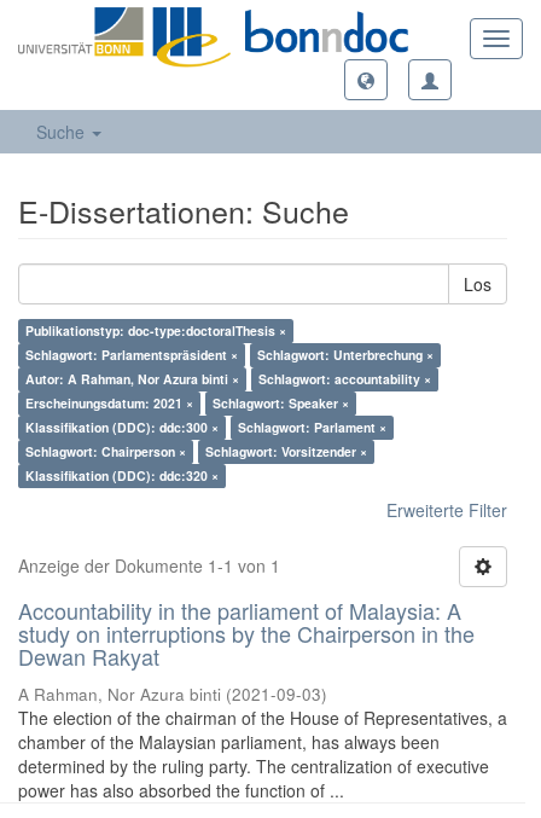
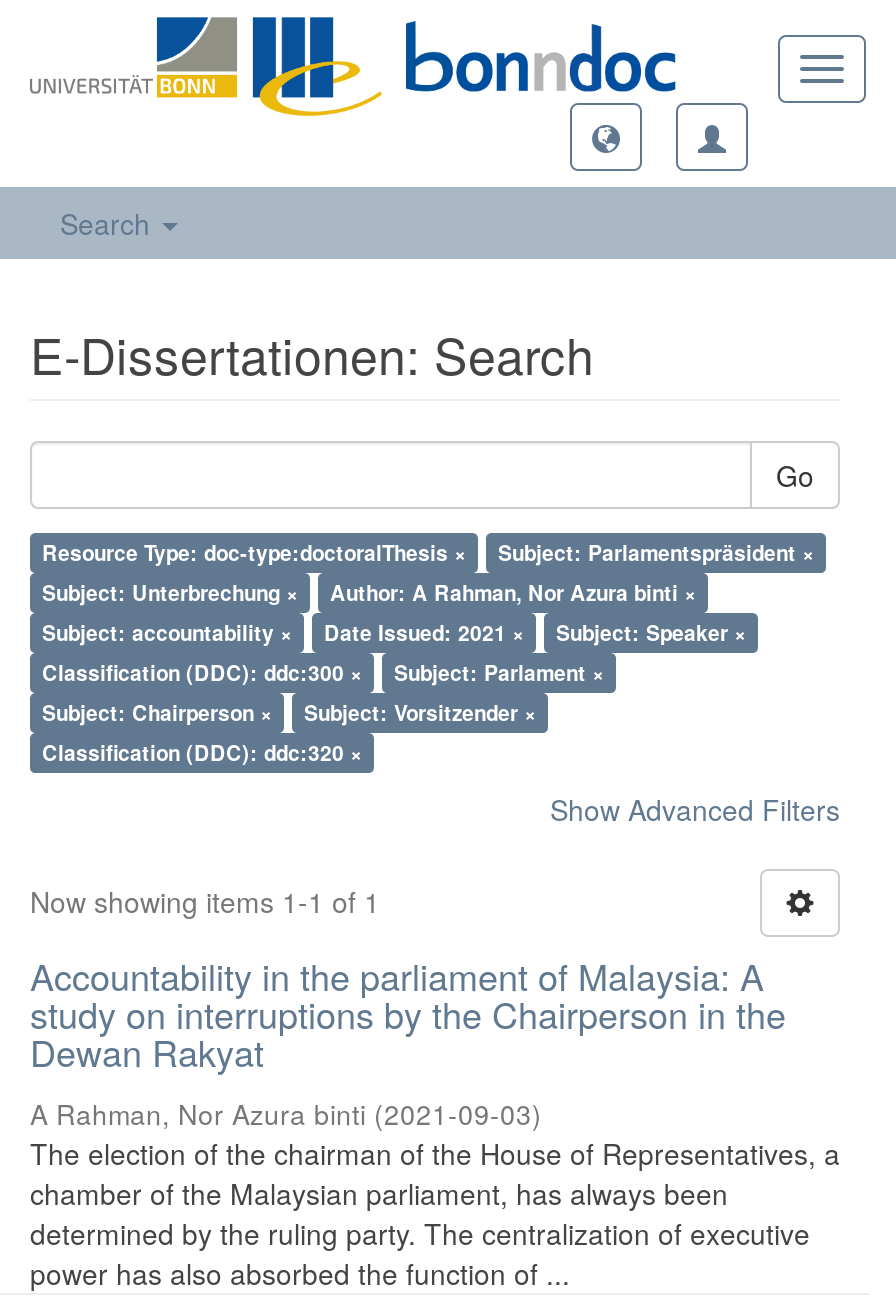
- Suche
+ Search

- E-Dissertationen: Suche
+ E-Dissertationen: Search

- Los
+ Go

- Publikationstyp: doc-type:doctoralThesis ×
- Schlagwort: Parlamentspräsident ×
- Schlagwort: Unterbrechung ×
- Autor: A Rahman, Nor Azura binti ×
- Schlagwort: accountability ×
- Erscheinungsdatum: 2021 ×
- Schlagwort: Speaker ×
- Klassifikation (DDC): ddc:300 ×
- Schlagwort: Parlament ×
- Schlagwort: Chairperson ×
- Schlagwort: Vorsitzender ×
- Klassifikation (DDC): ddc:320 ×
+ Resource Type: doc-type:doctoralThesis ×
+ Subject: Parlamentspräsident ×
+ Subject: Unterbrechung ×
+ Author: A Rahman, Nor Azura binti ×
+ Subject: accountability ×
+ Date Issued: 2021 ×
+ Subject: Speaker ×
+ Classification (DDC): ddc:300 ×
+ Subject: Parlament ×
+ Subject: Chairperson ×
+ Subject: Vorsitzender ×
+ Classification (DDC): ddc:320 ×

- Erweiterte Filter
+ Show Advanced Filters

- Anzeige der Dokumente 1-1 von 1
+ Now showing items 1-1 of 1
